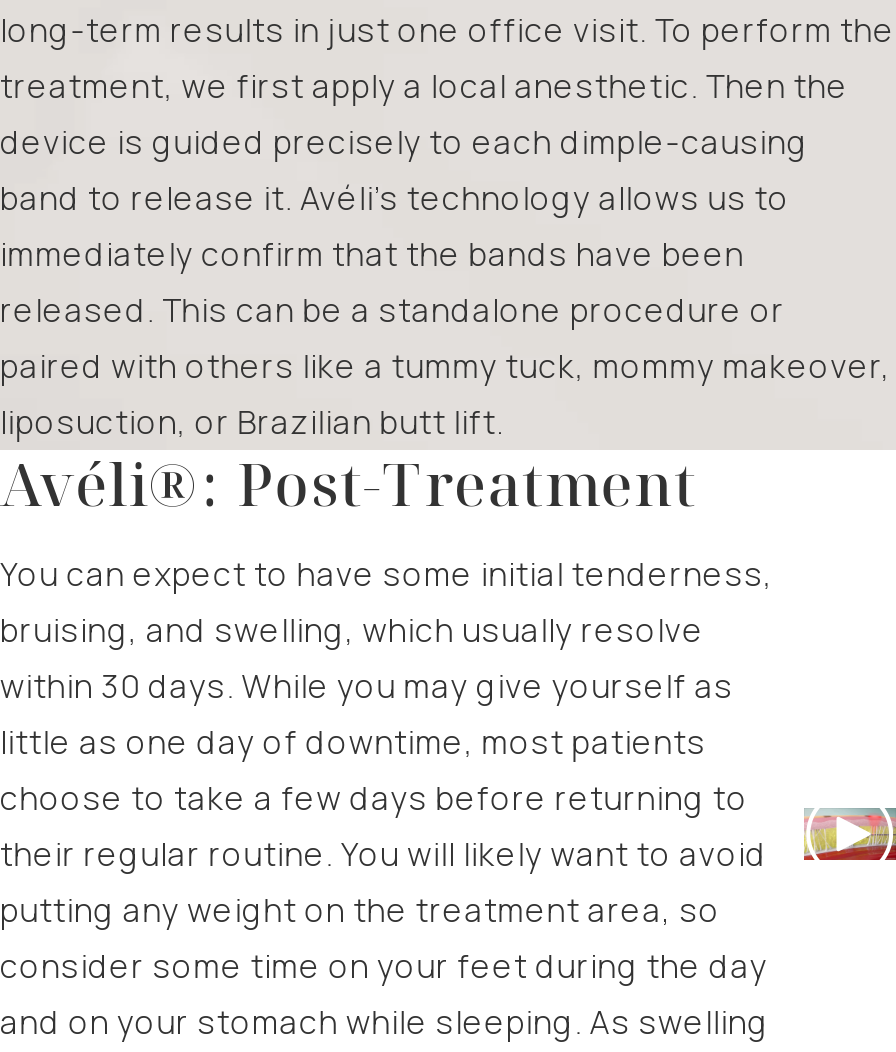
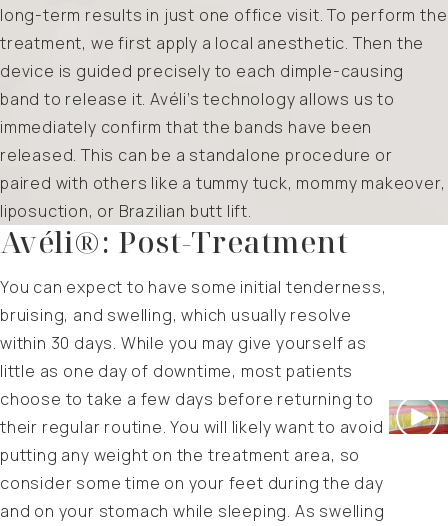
- [image]
+ [image]
